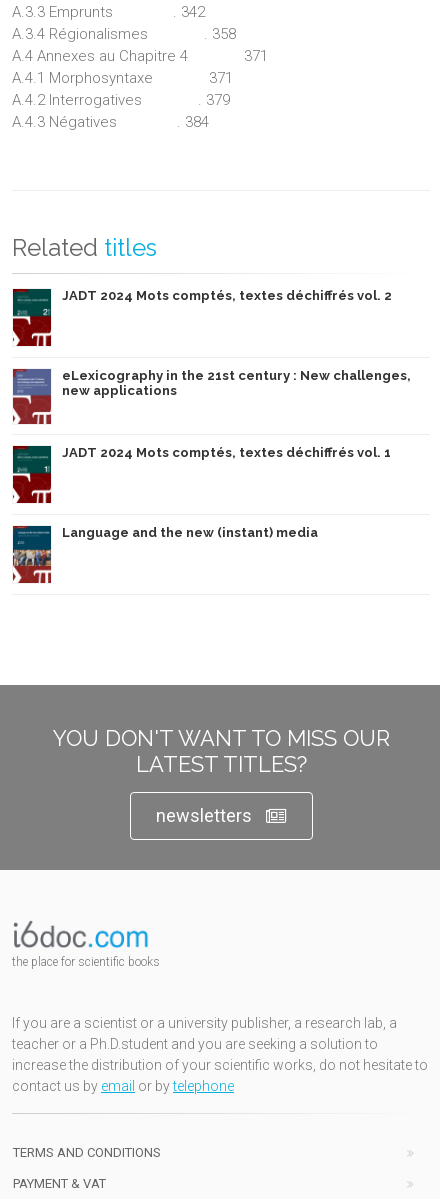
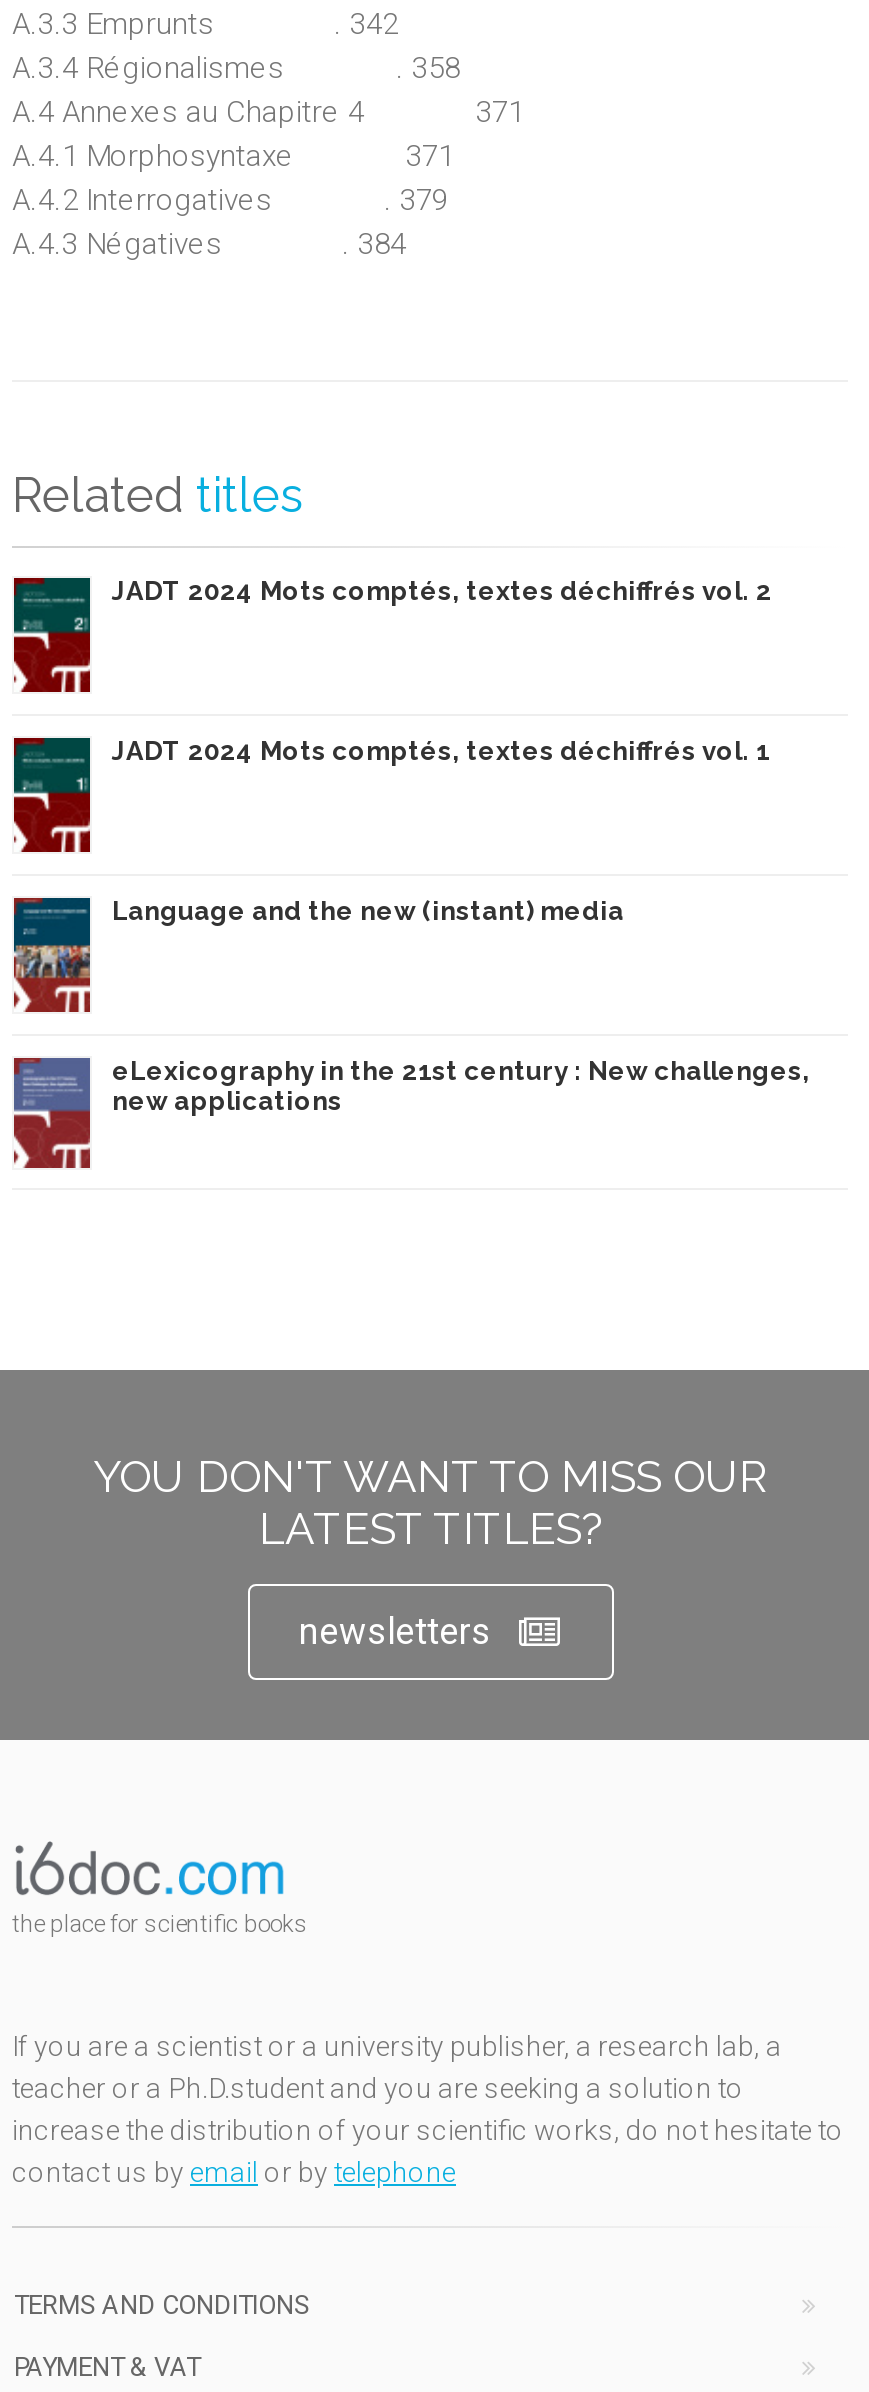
moved down: [image] | eLexicography in the 21st century : New challenges, | new applications

moved up: [image] | JADT 2024 Mots comptés, textes déchiffrés vol. 1

moved up: [image] | Language and the new (instant) media
